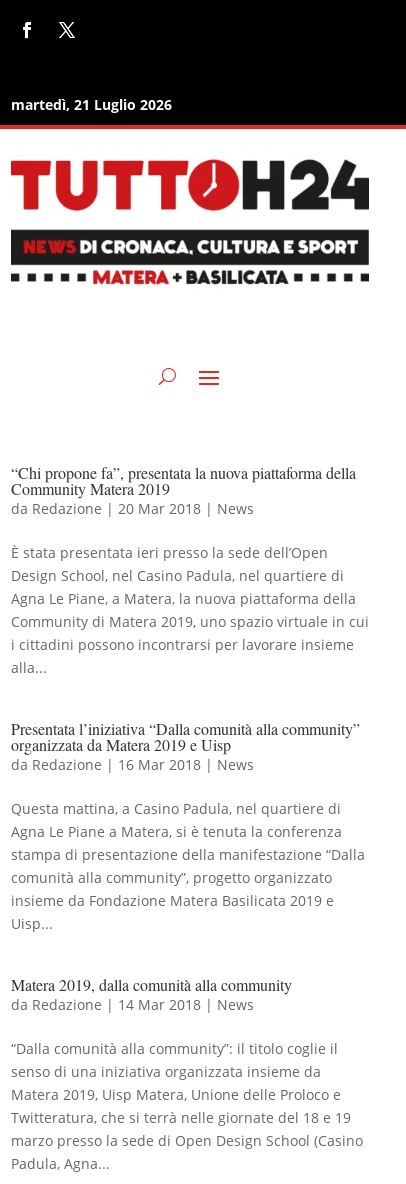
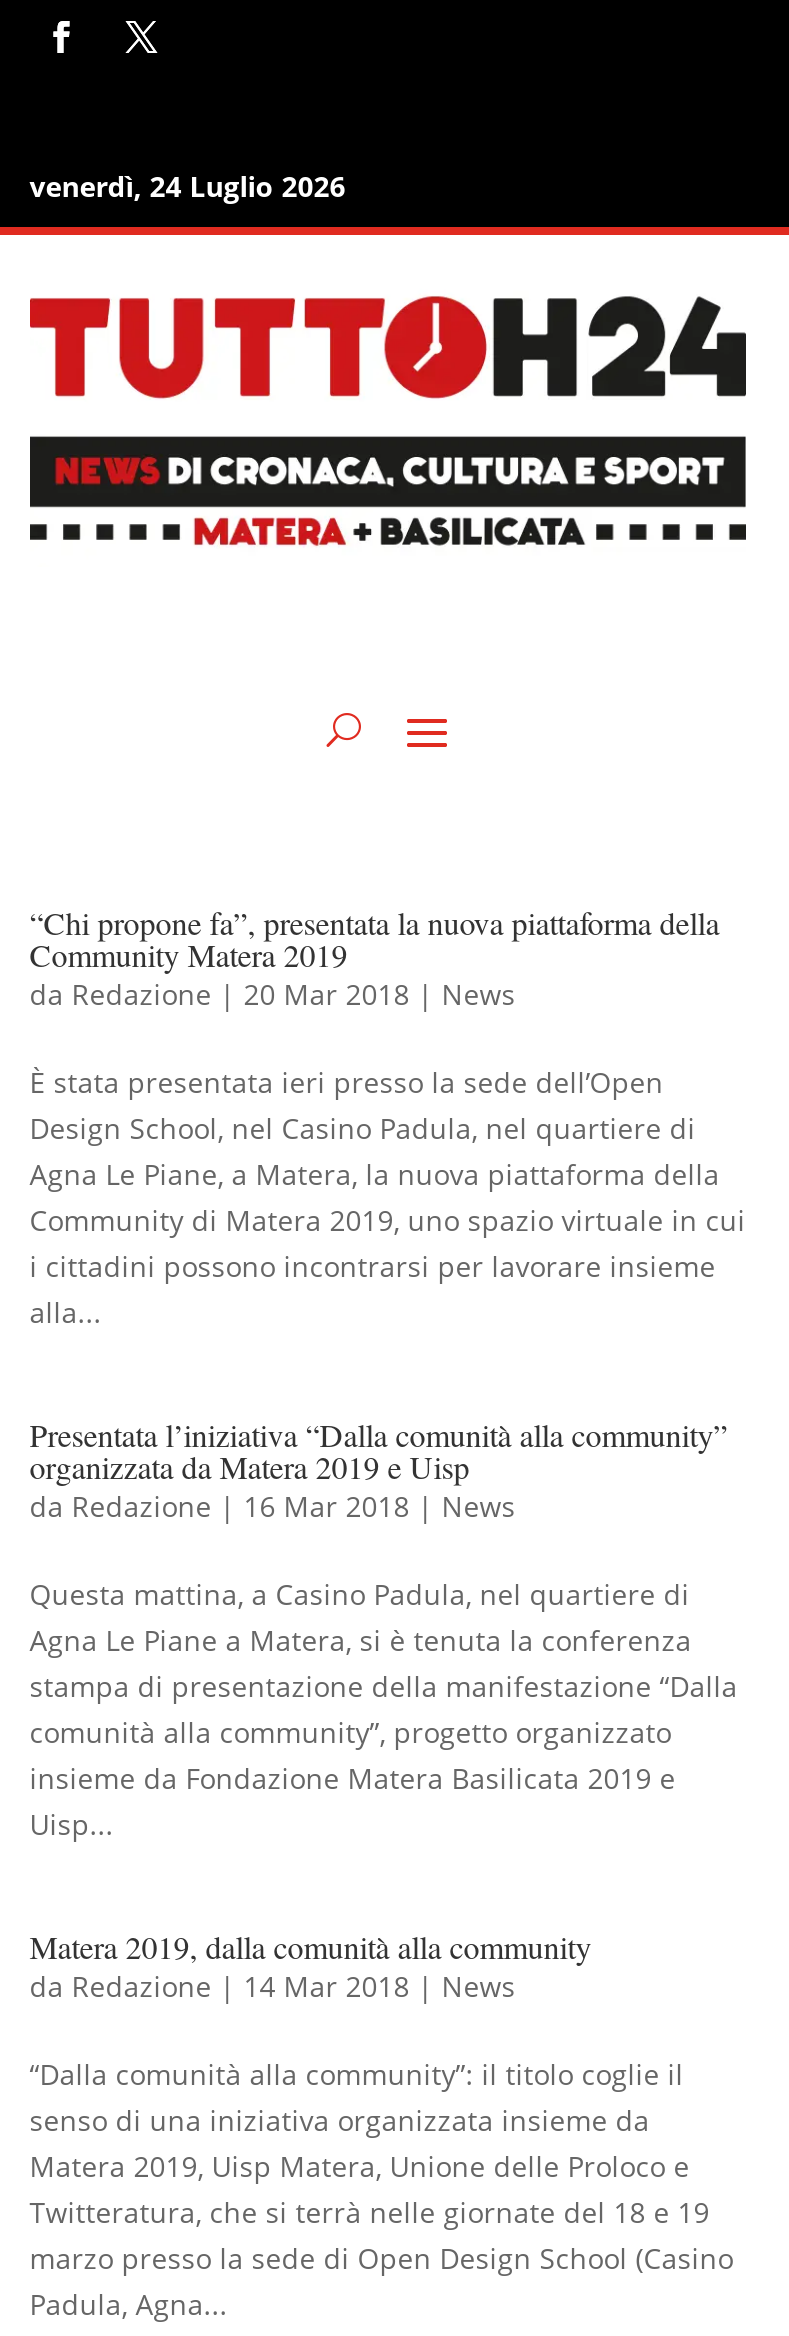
- martedì, 21 Luglio 2026
+ venerdì, 24 Luglio 2026
